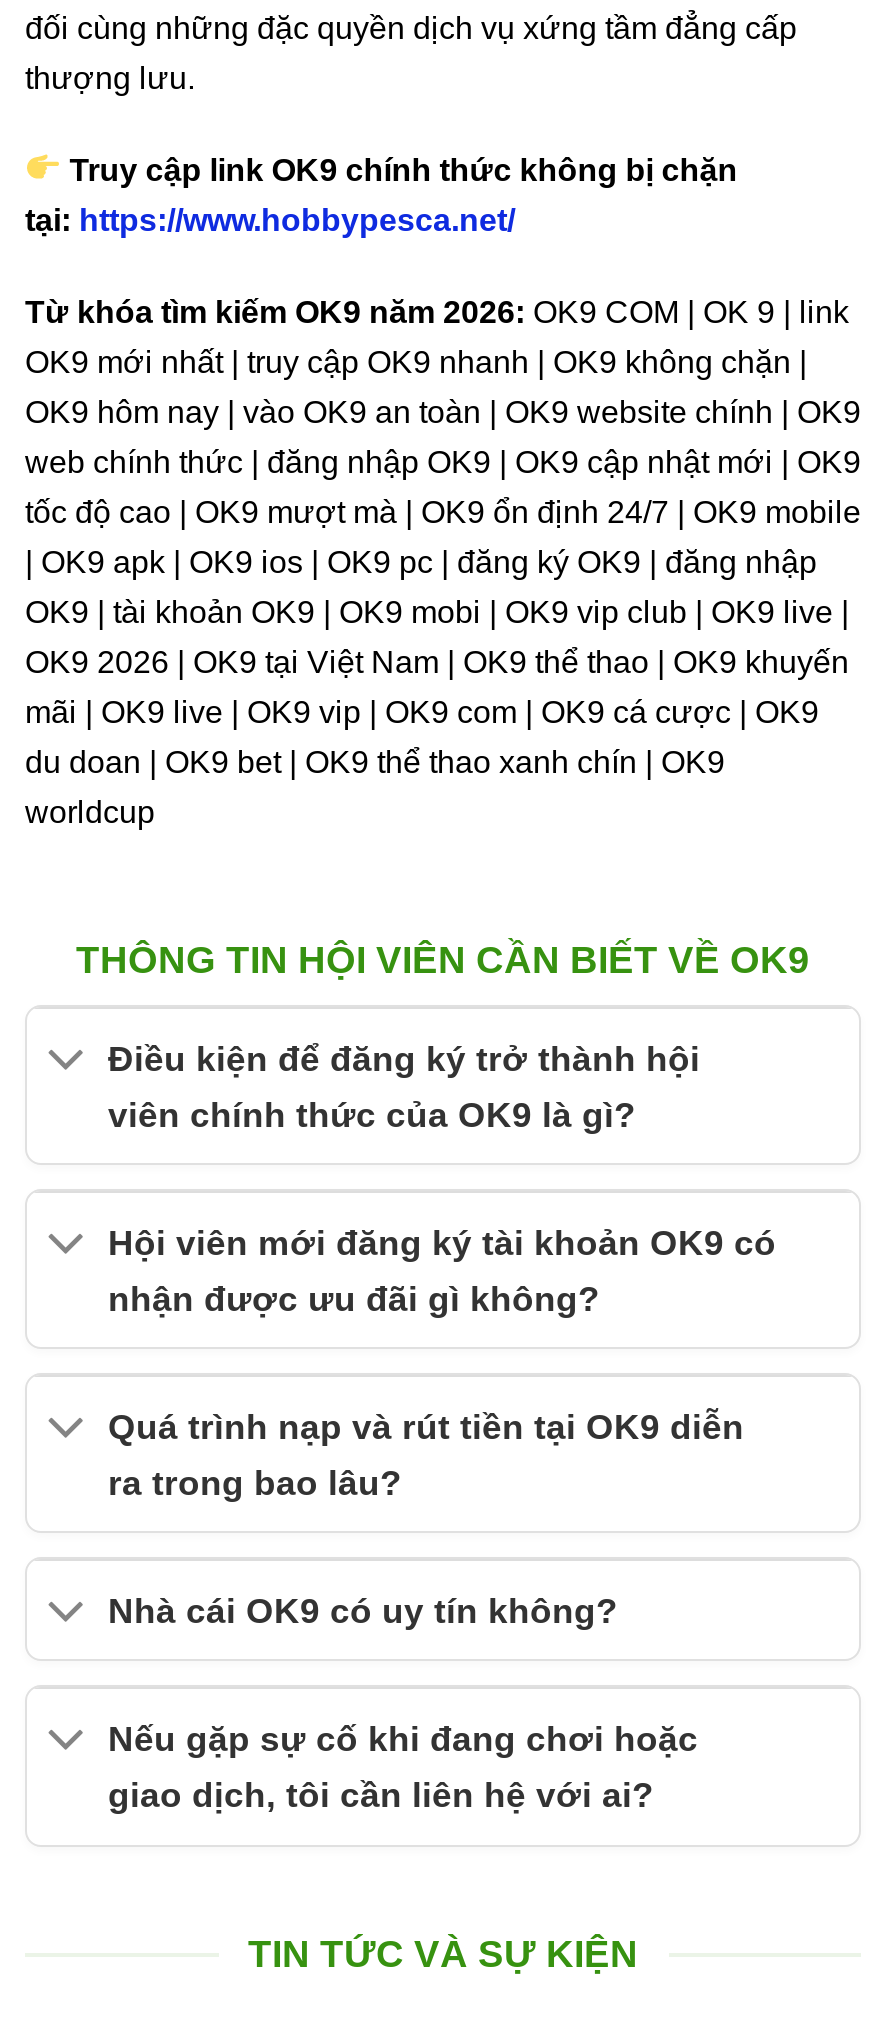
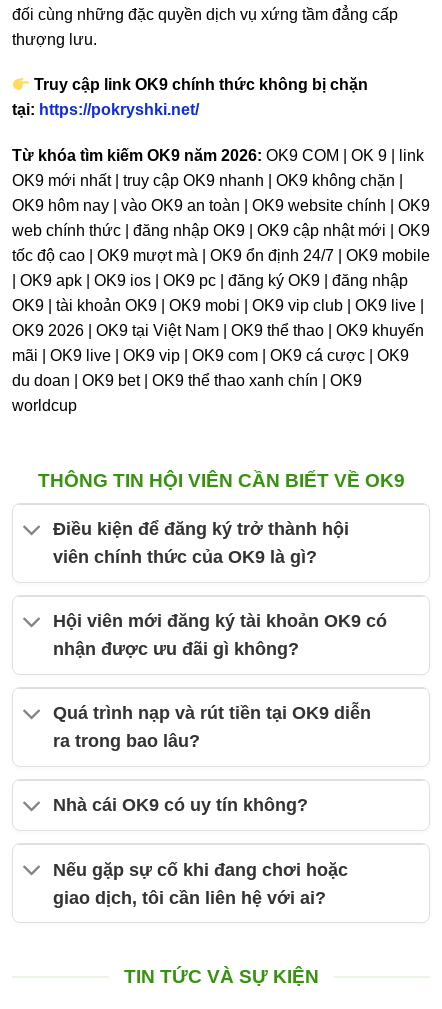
- tại: https://www.hobbypesca.net/
+ tại: https://pokryshki.net/
